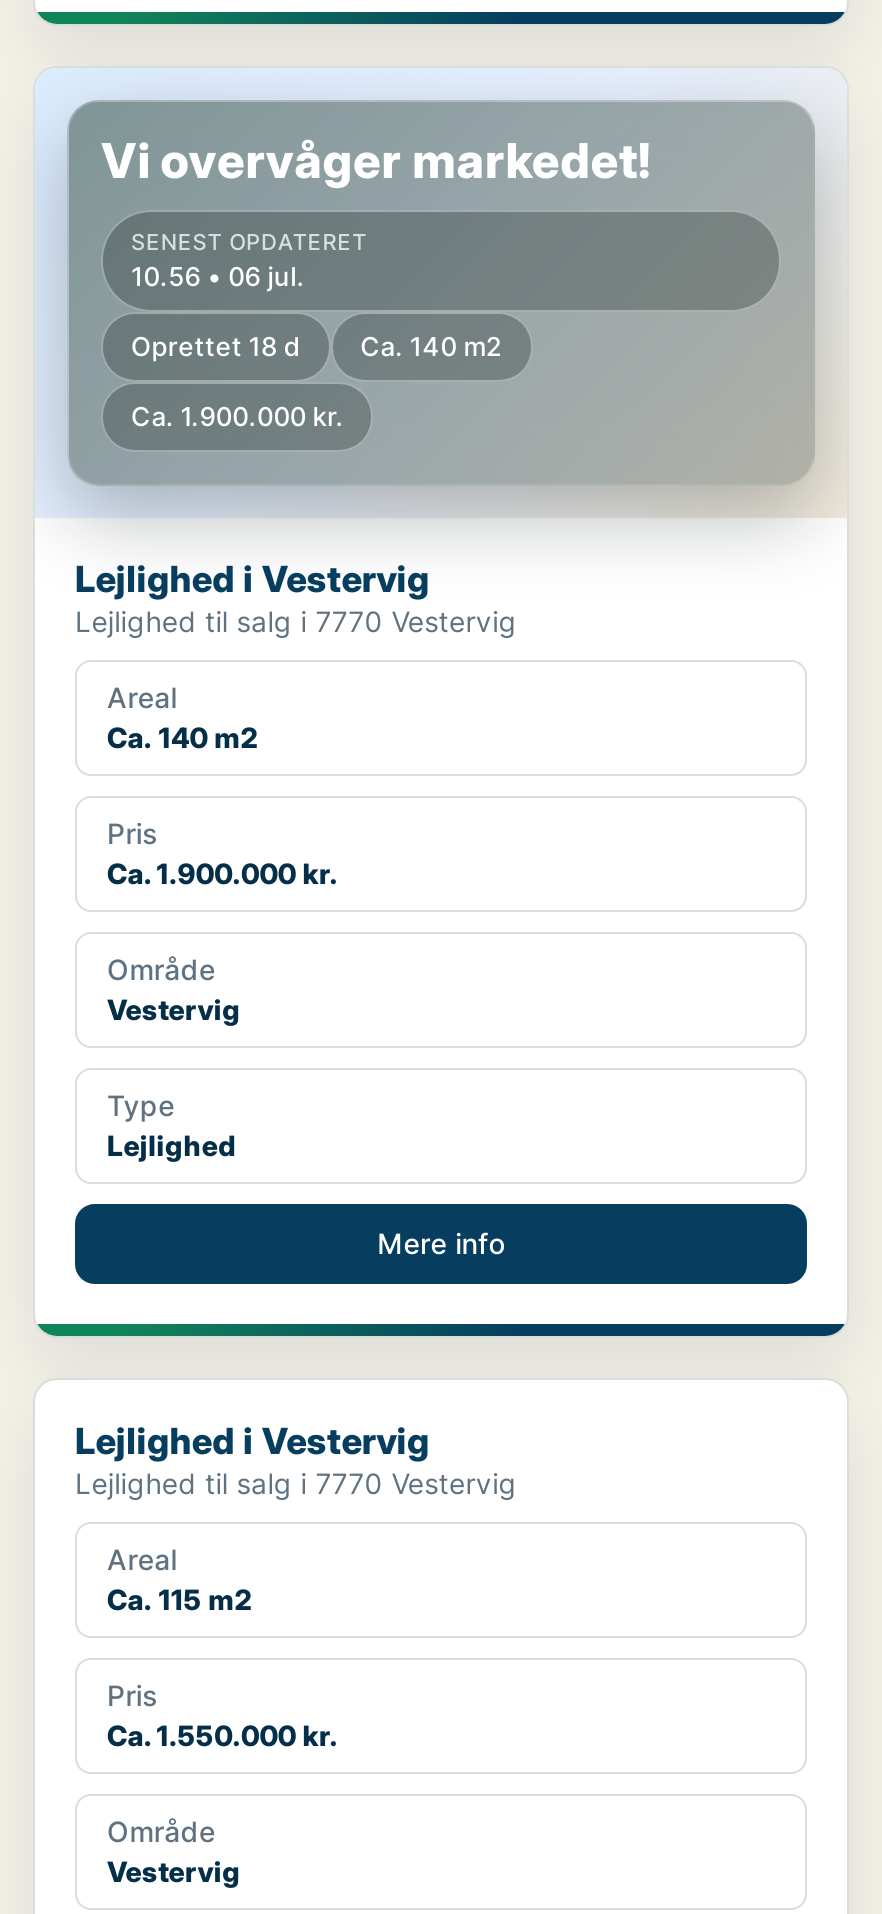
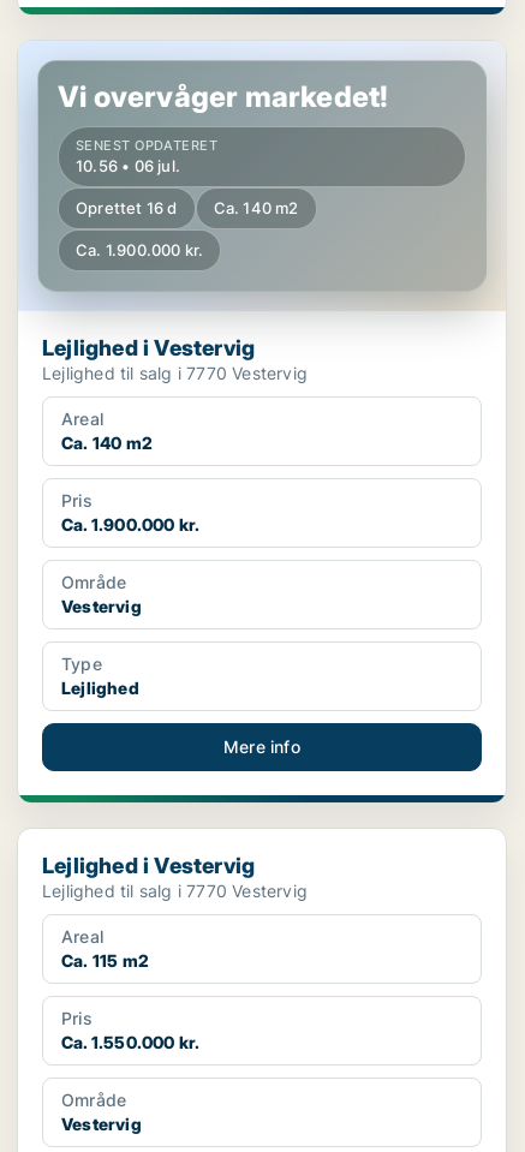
- Oprettet 18 d Ca. 140 m2
+ Oprettet 16 d Ca. 140 m2
